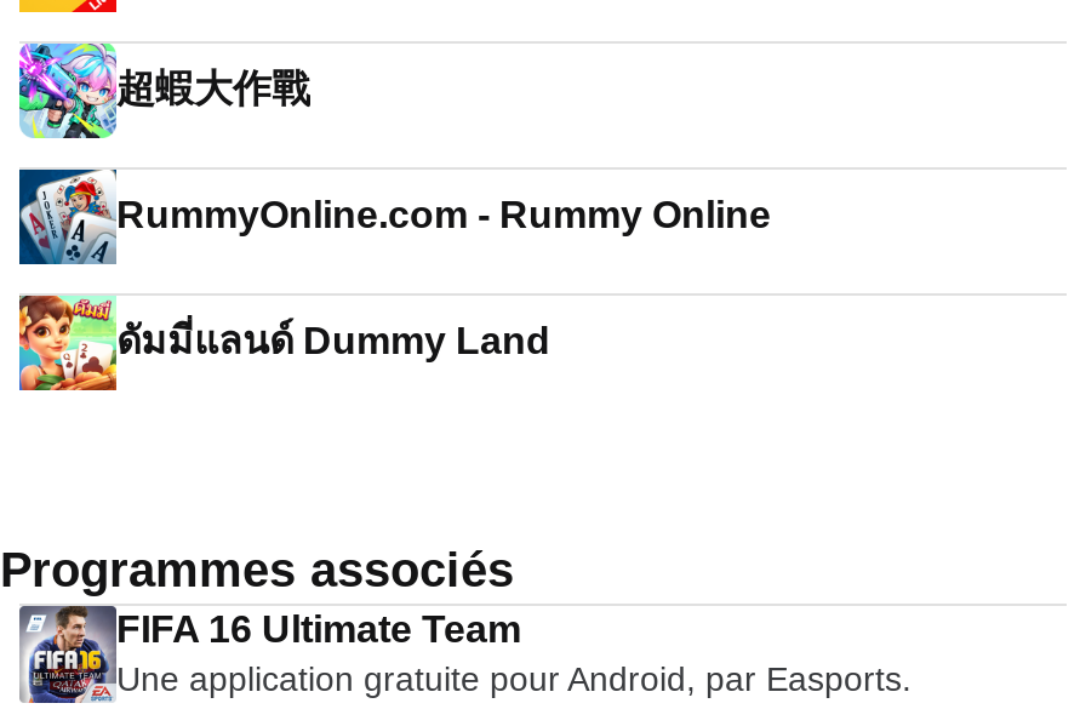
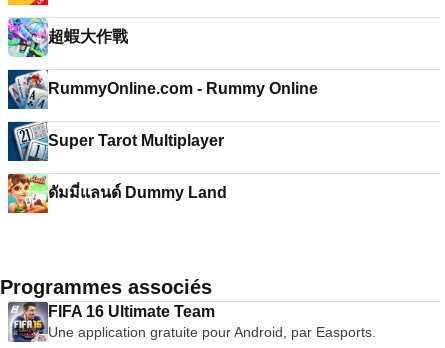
+ [image]
+ Super Tarot Multiplayer
